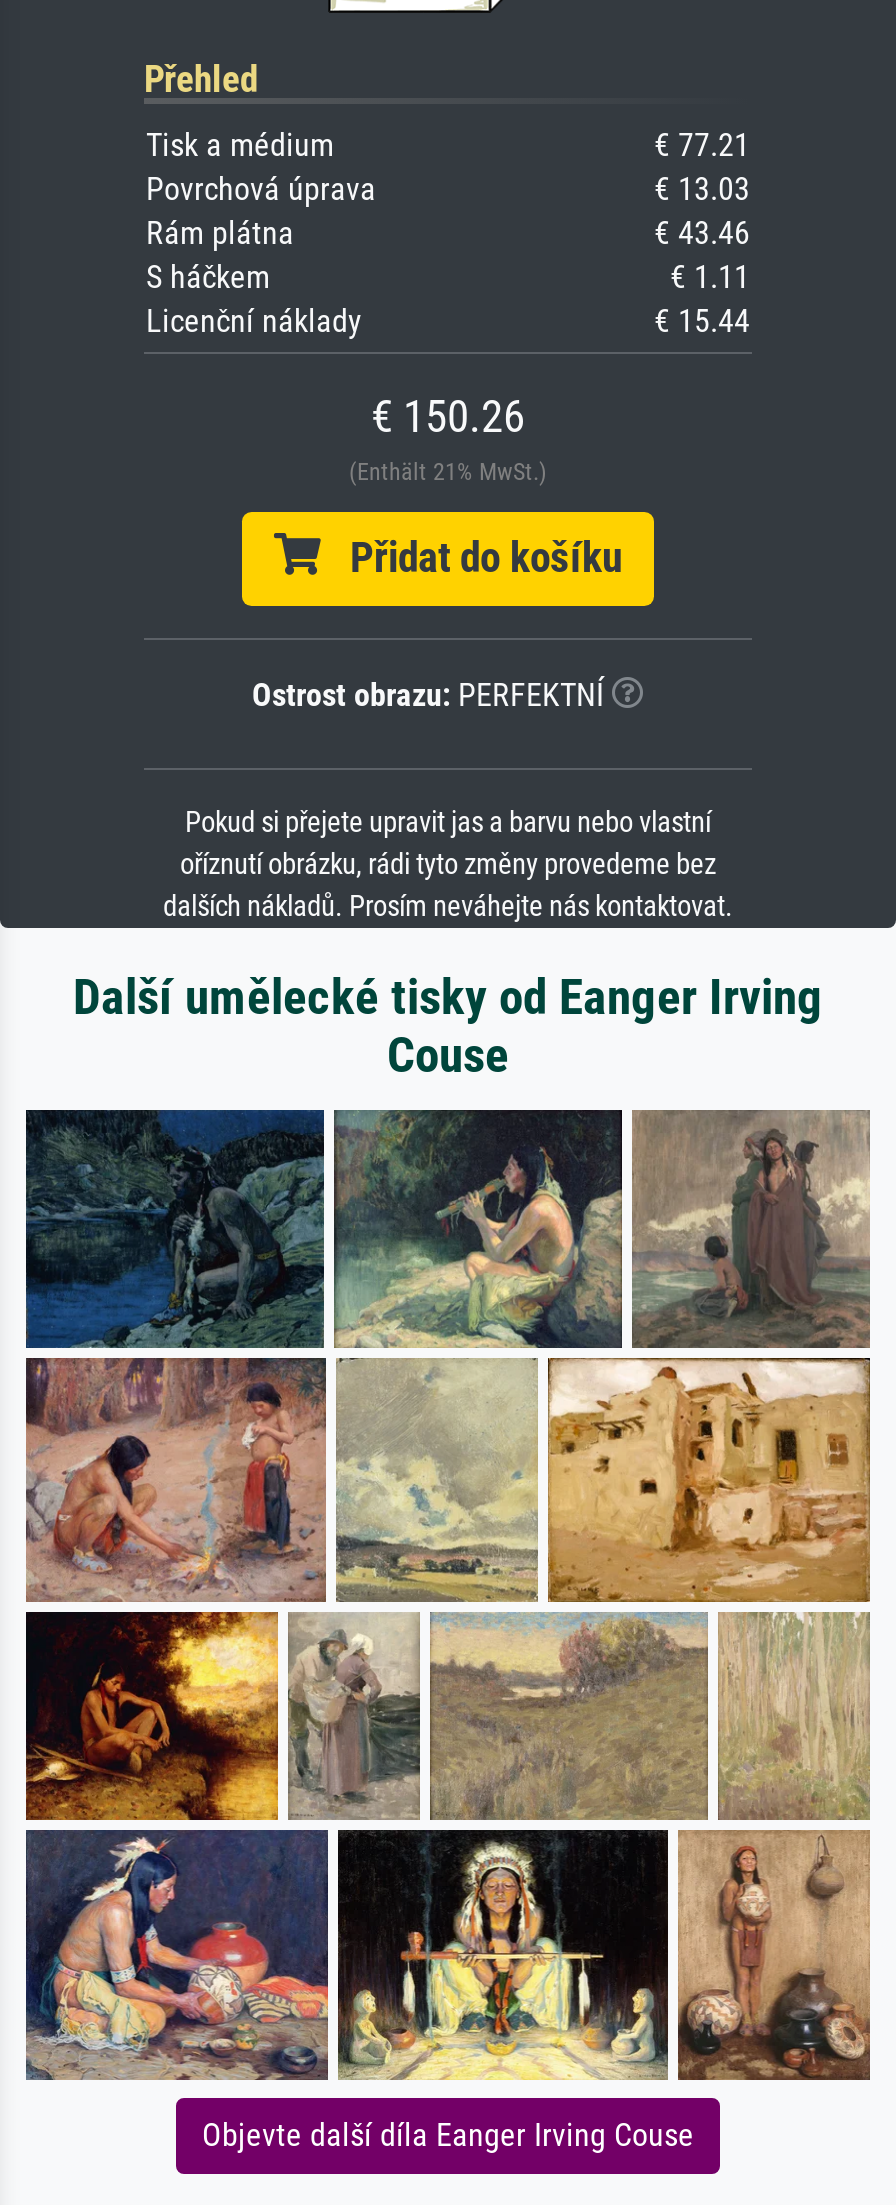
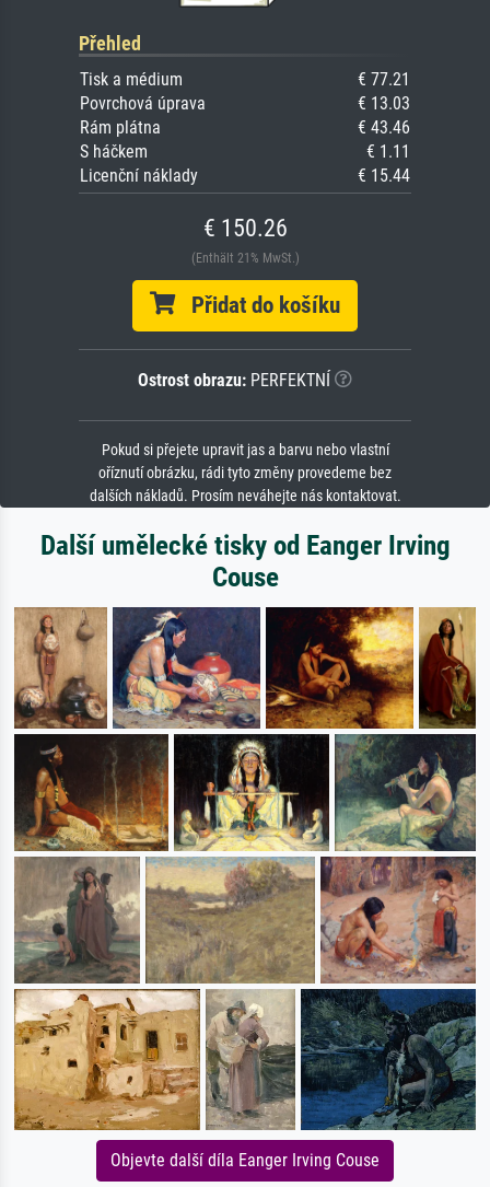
- [image]
+ [image]
